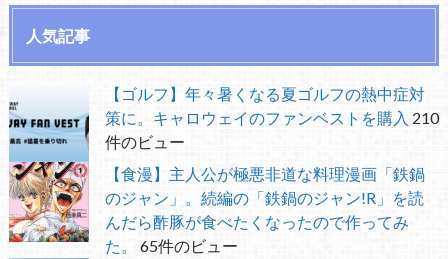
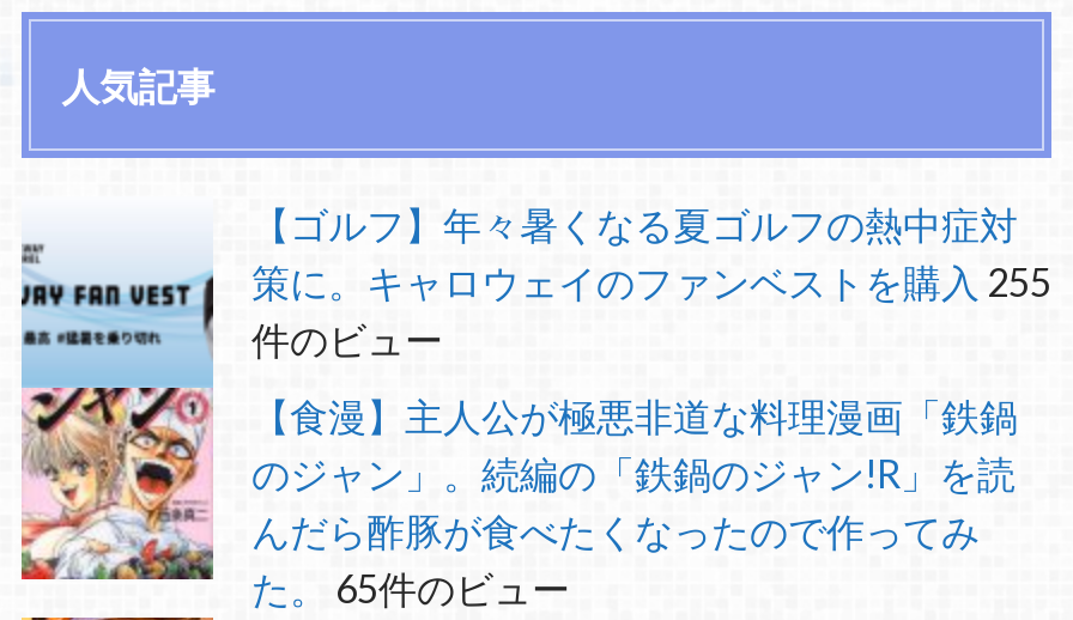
- 策に。キャロウェイのファンベストを購入 210
+ 策に。キャロウェイのファンベストを購入 255
